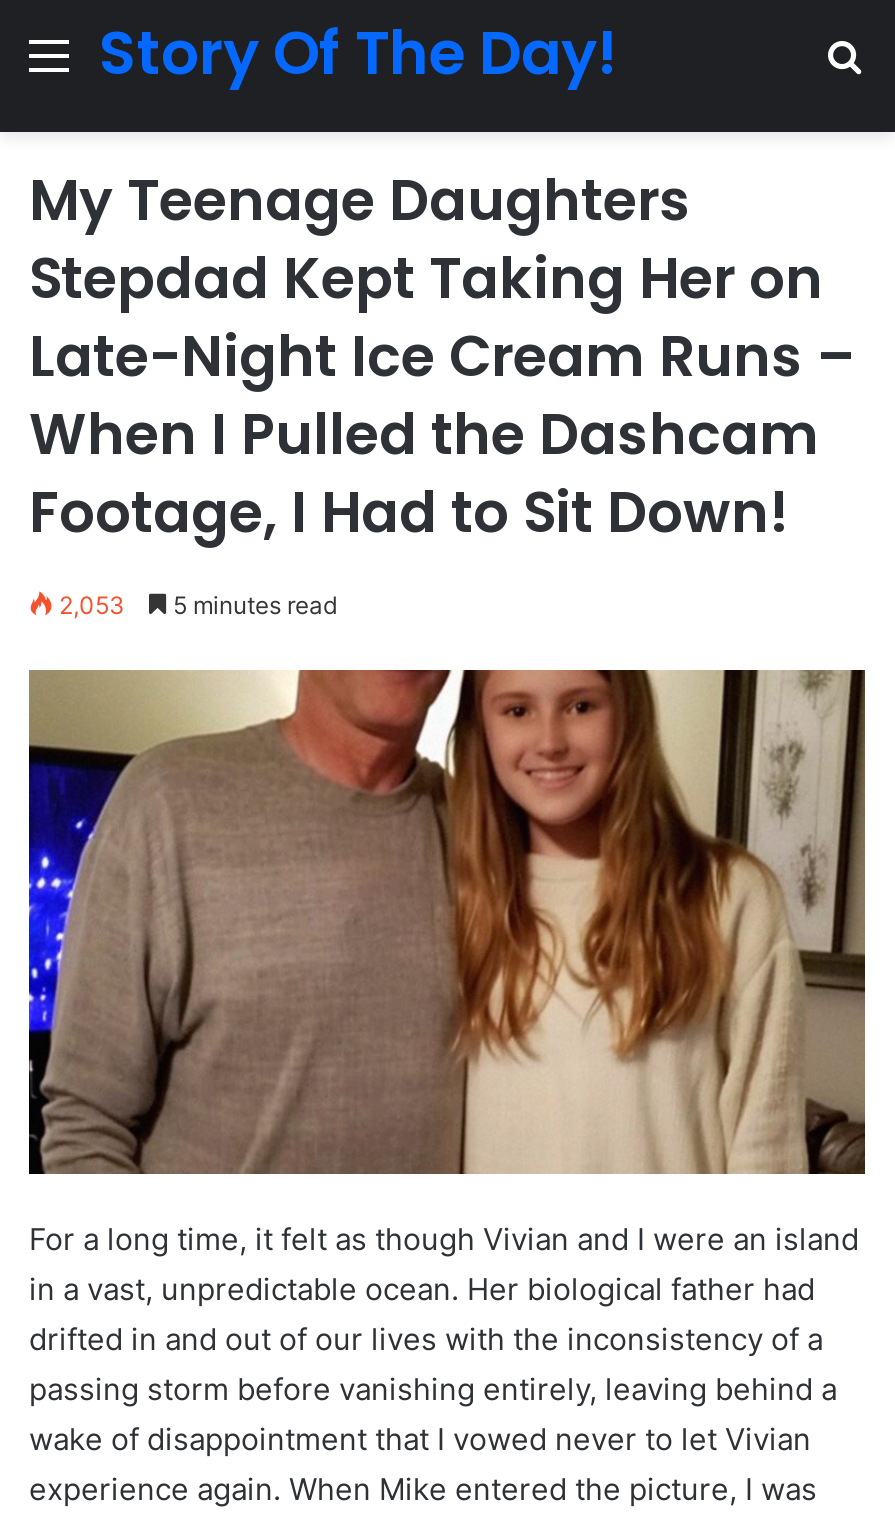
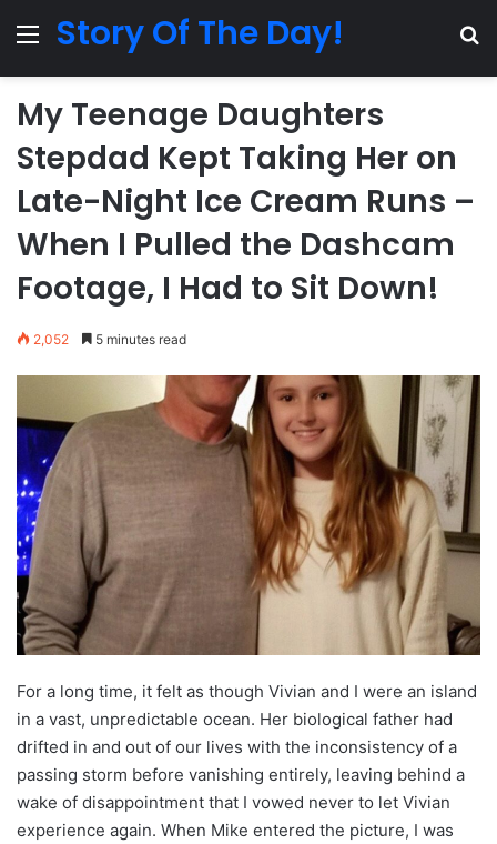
- 2,053 5 minutes read
+ 2,052 5 minutes read
